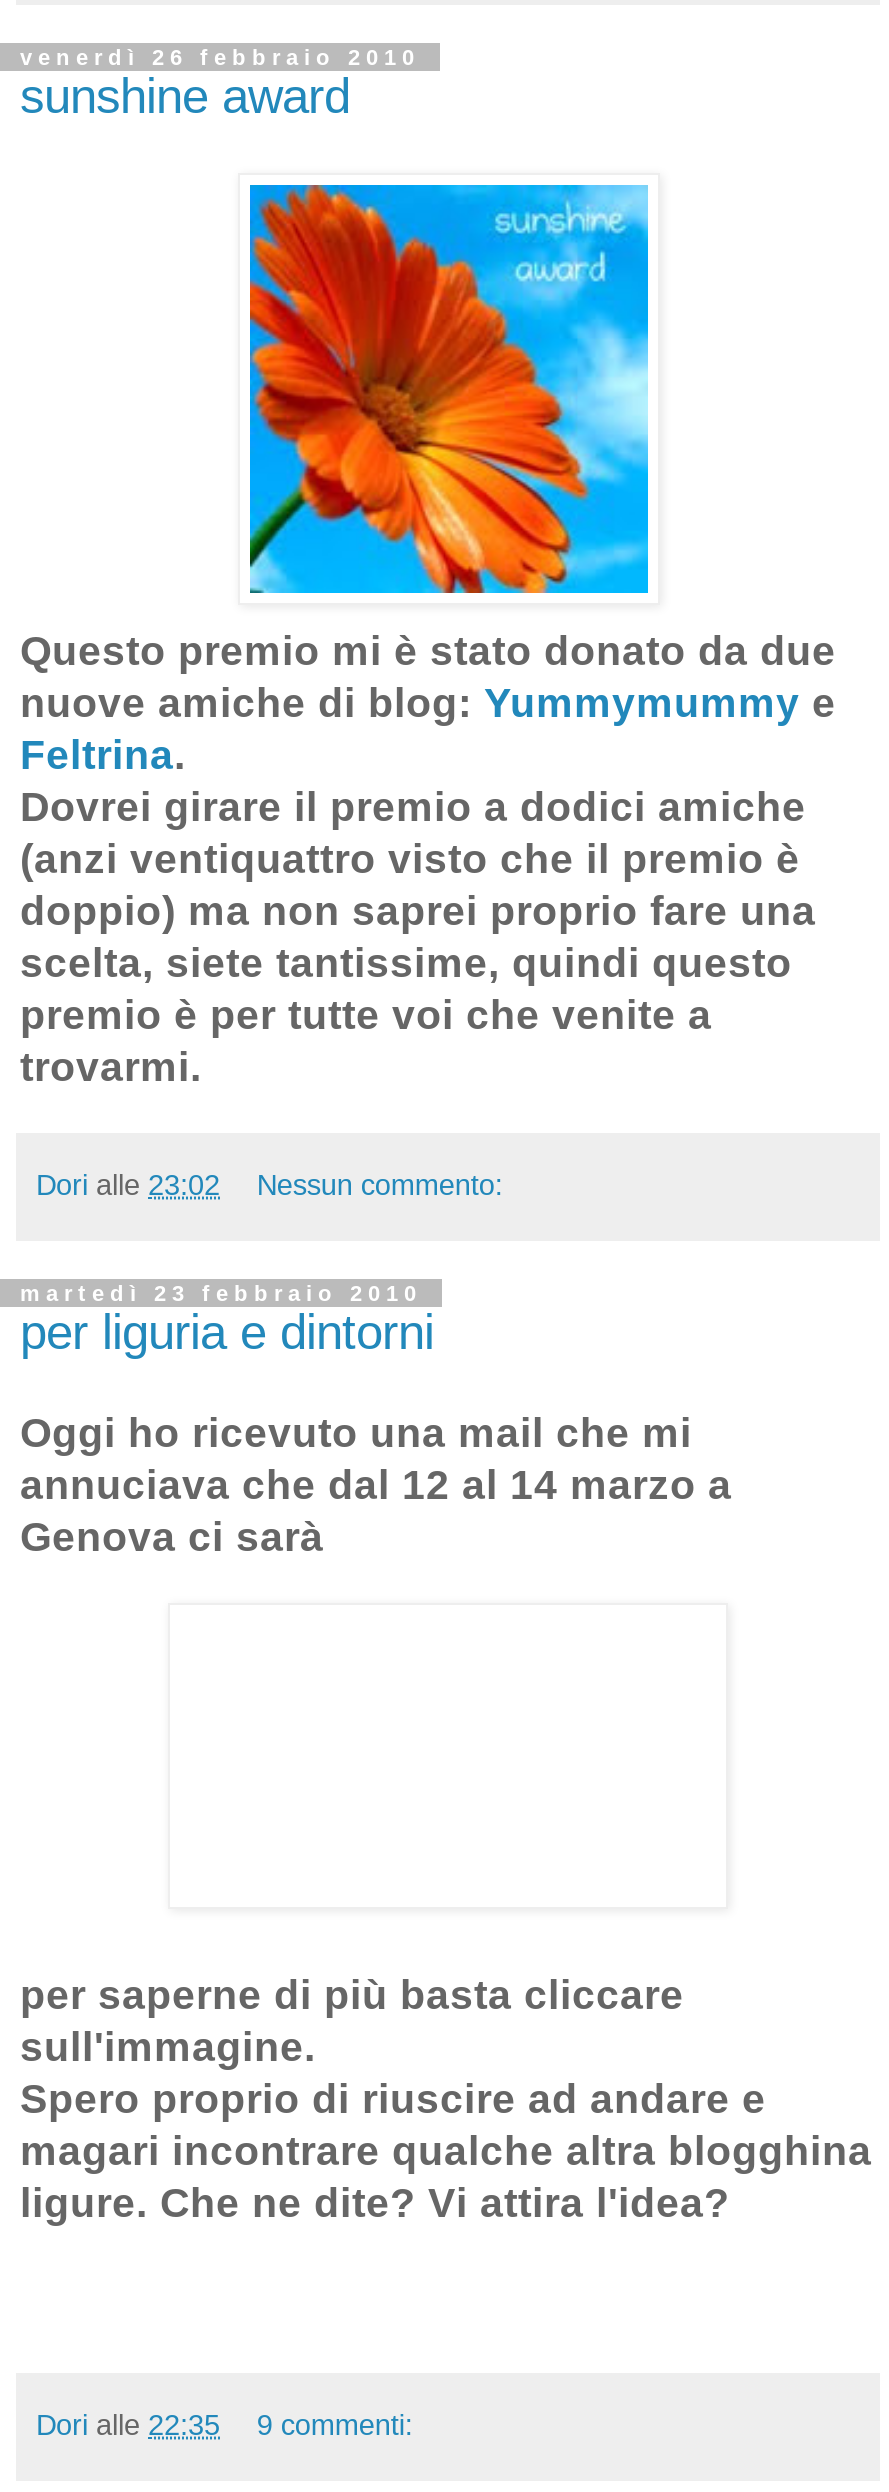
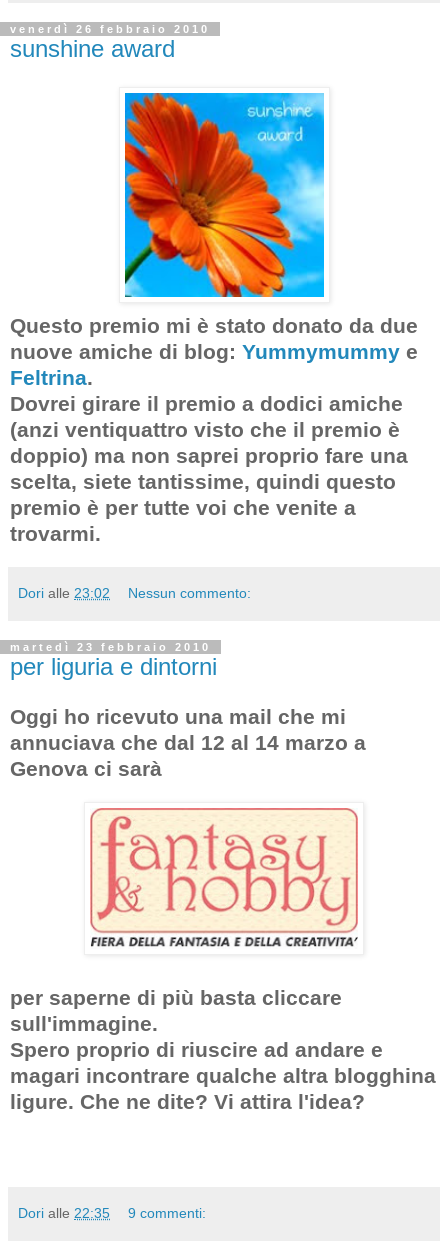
+ [image]
